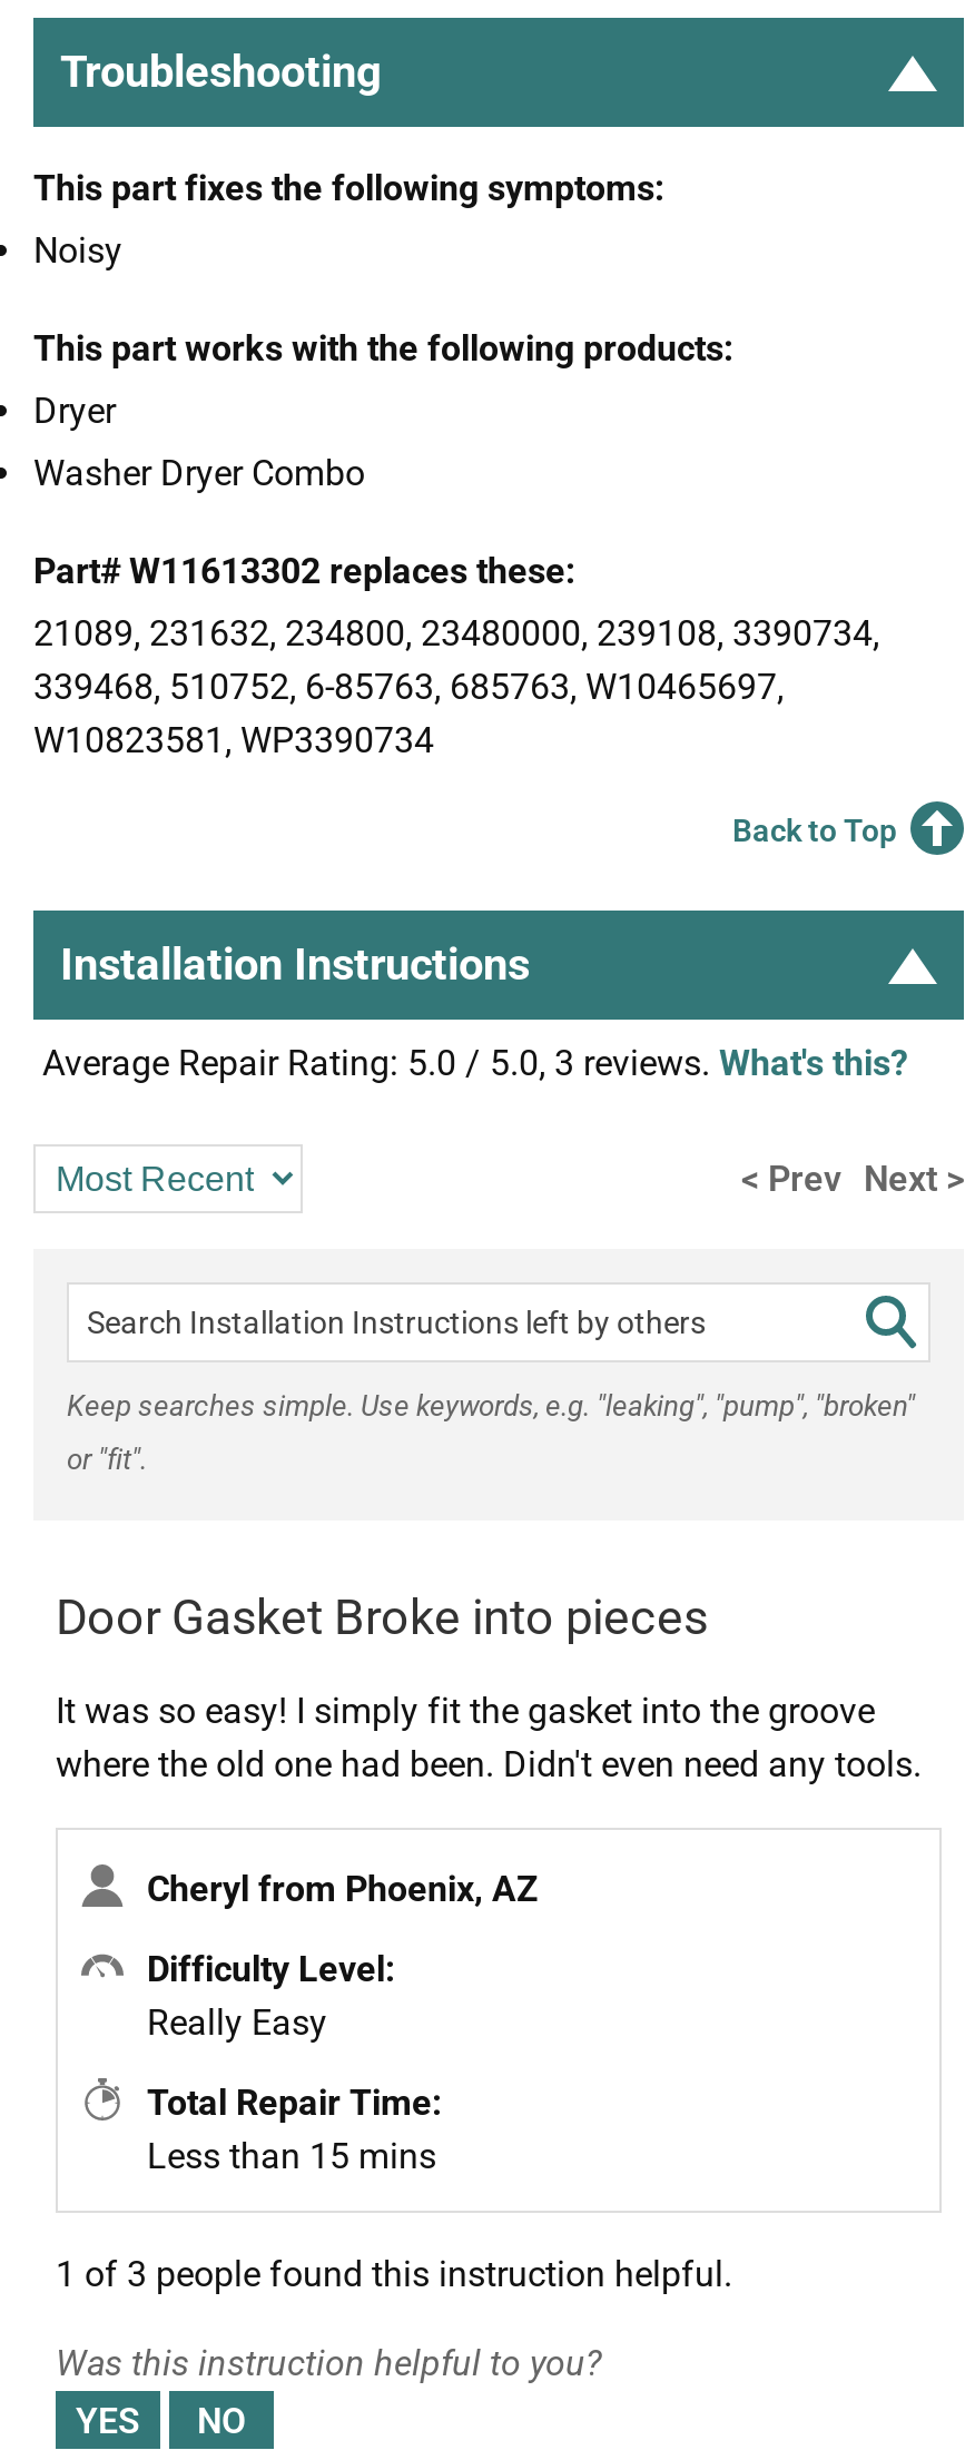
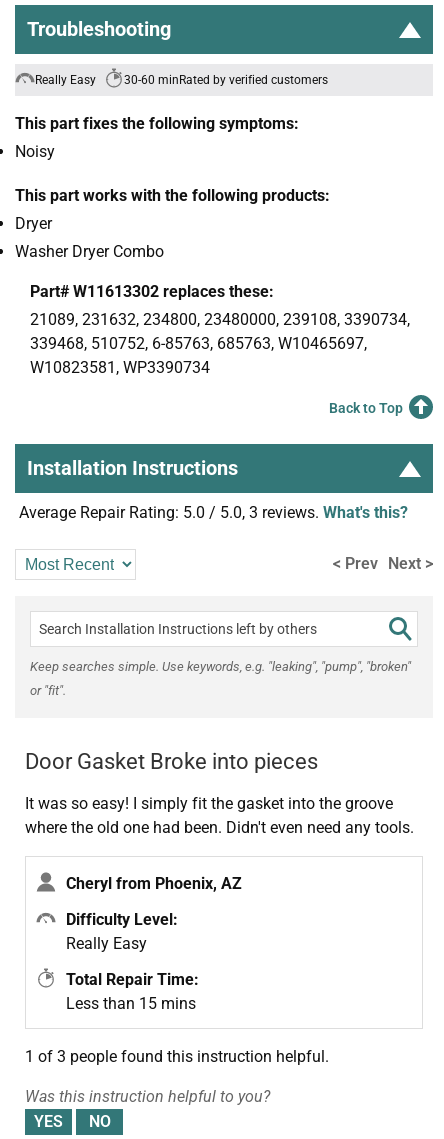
+ Really Easy
+ 30-60 minRated by verified customers
